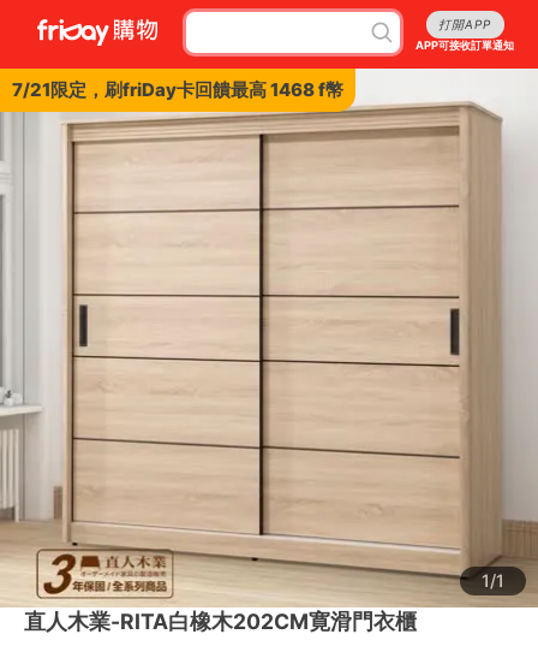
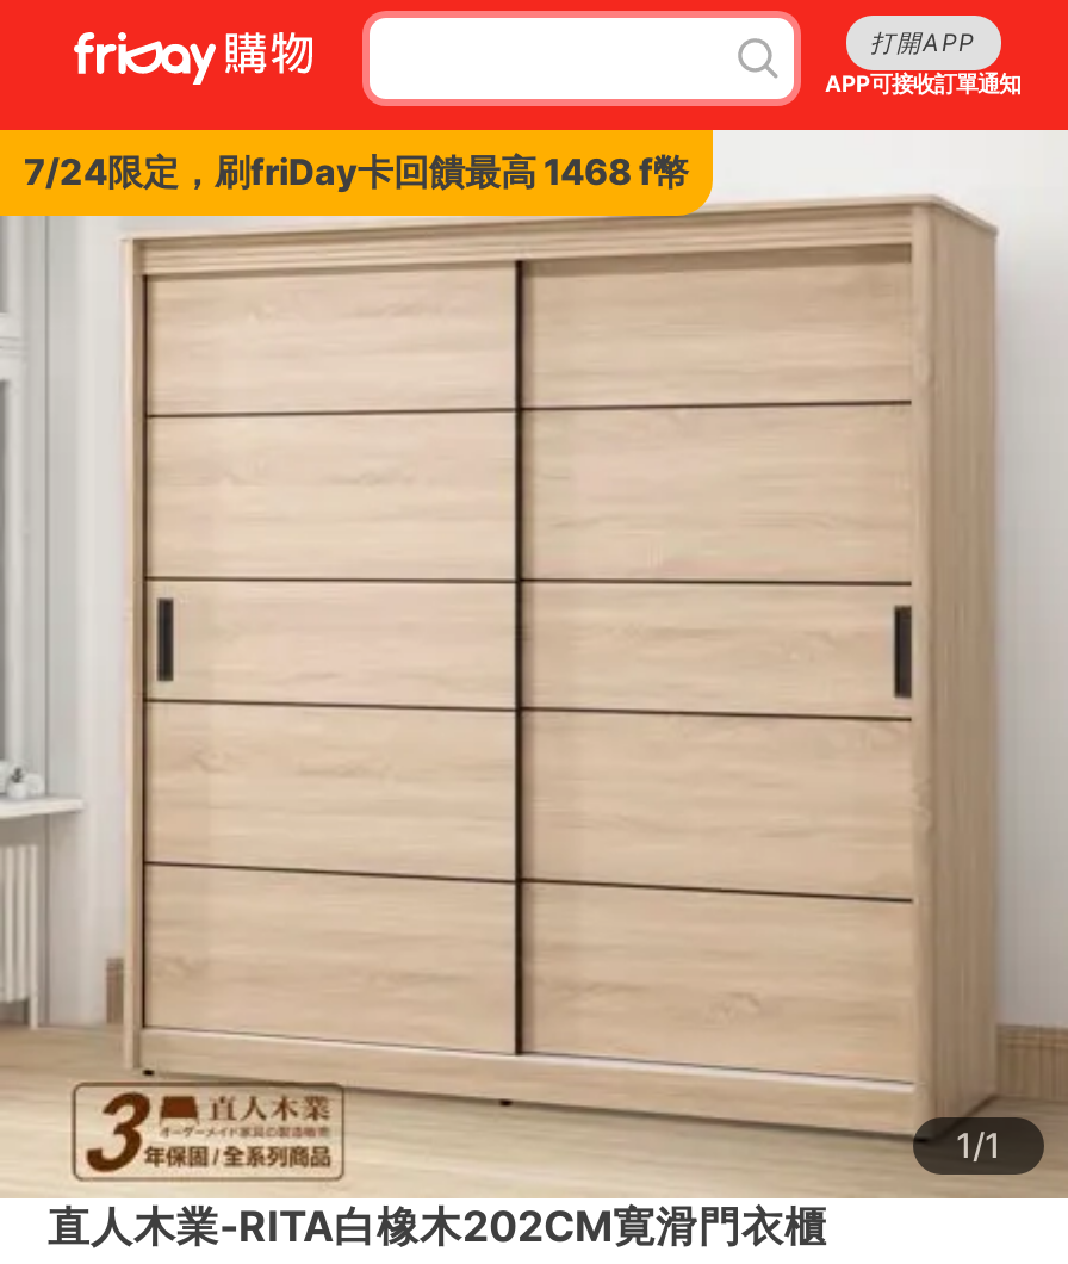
- 7/21限定，刷friDay卡回饋最高 1468 f幣
+ 7/24限定，刷friDay卡回饋最高 1468 f幣
